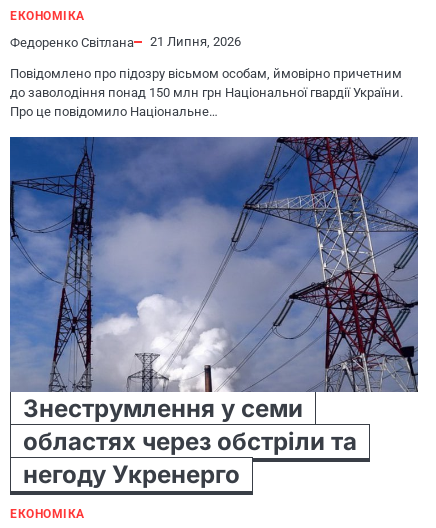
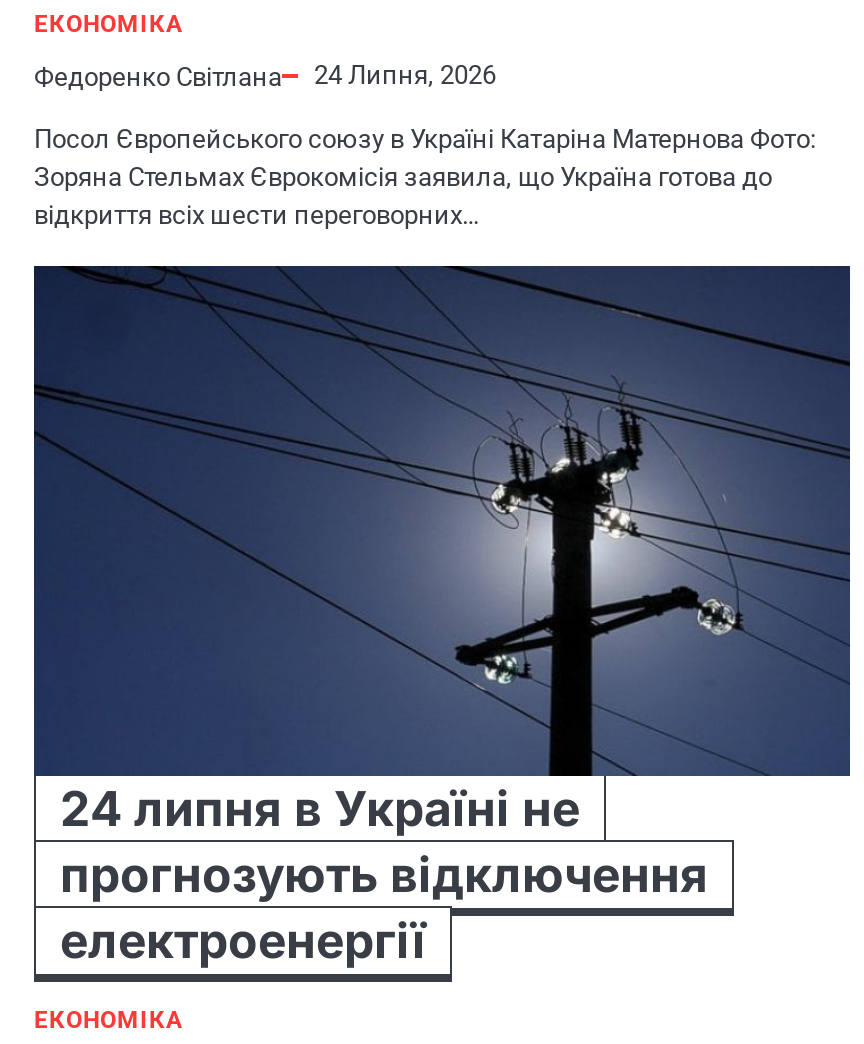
- Федоренко Світлана 21 Липня, 2026
+ Федоренко Світлана 24 Липня, 2026

- Повідомлено про підозру вісьмом особам, ймовірно причетним
- до заволодіння понад 150 млн грн Національної гвардії України.
- Про це повідомило Національне…
+ Посол Європейського союзу в Україні Катаріна Матернова Фото:
+ Зоряна Стельмах Єврокомісія заявила, що Україна готова до
+ відкриття всіх шести переговорних…

- [image]
- Знеструмлення у семи
- областях через обстріли та
- негоду Укренерго
+ [image]
+ 24 липня в Україні не
+ прогнозують відключення
+ електроенергії
